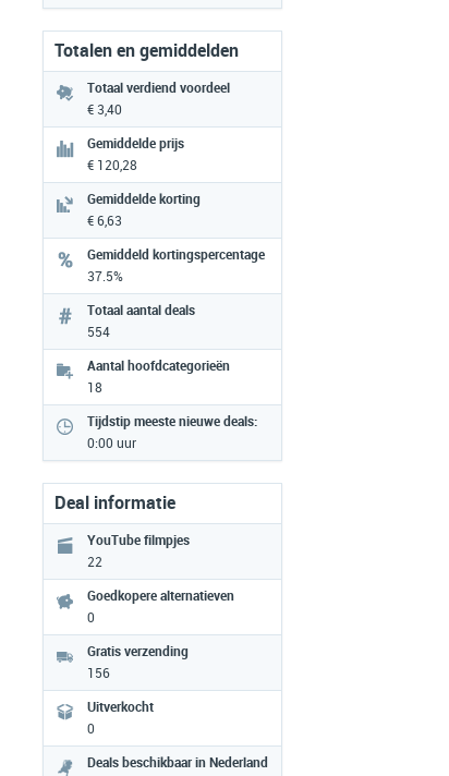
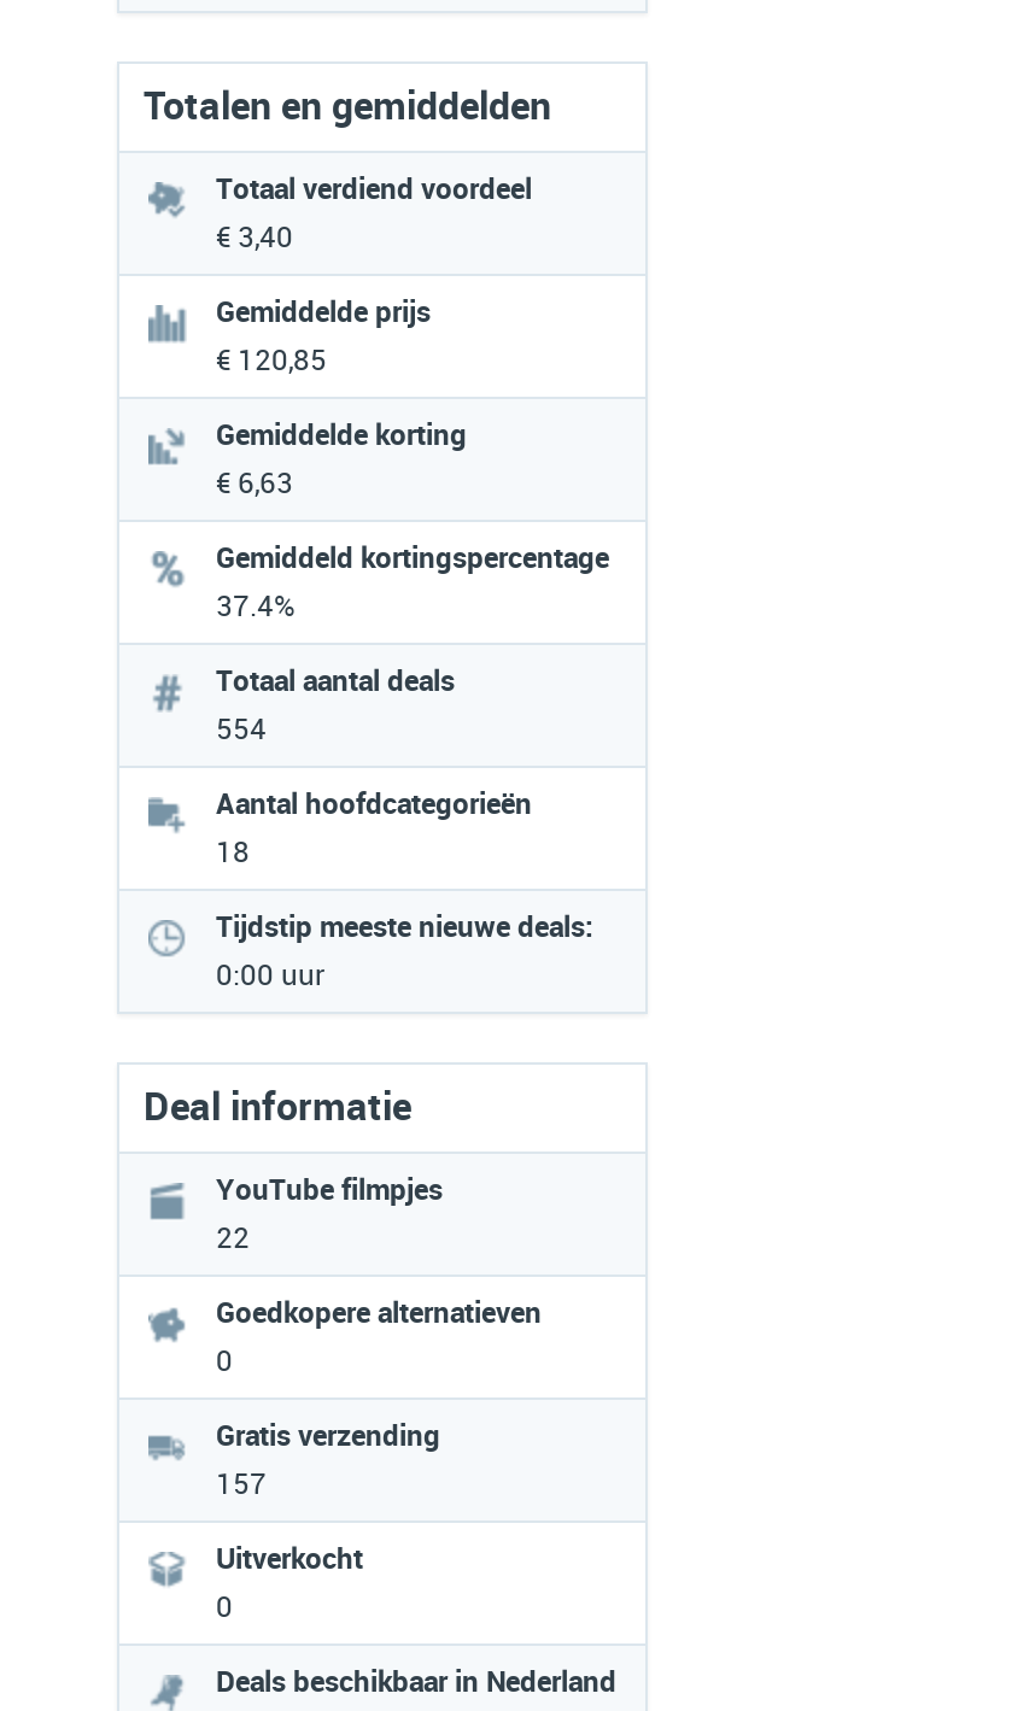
- € 120,28
+ € 120,85

- 37.5%
+ 37.4%

- 156
+ 157
